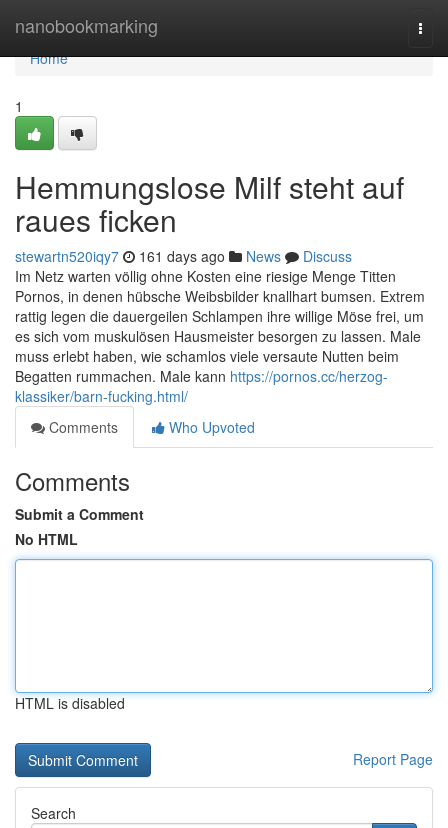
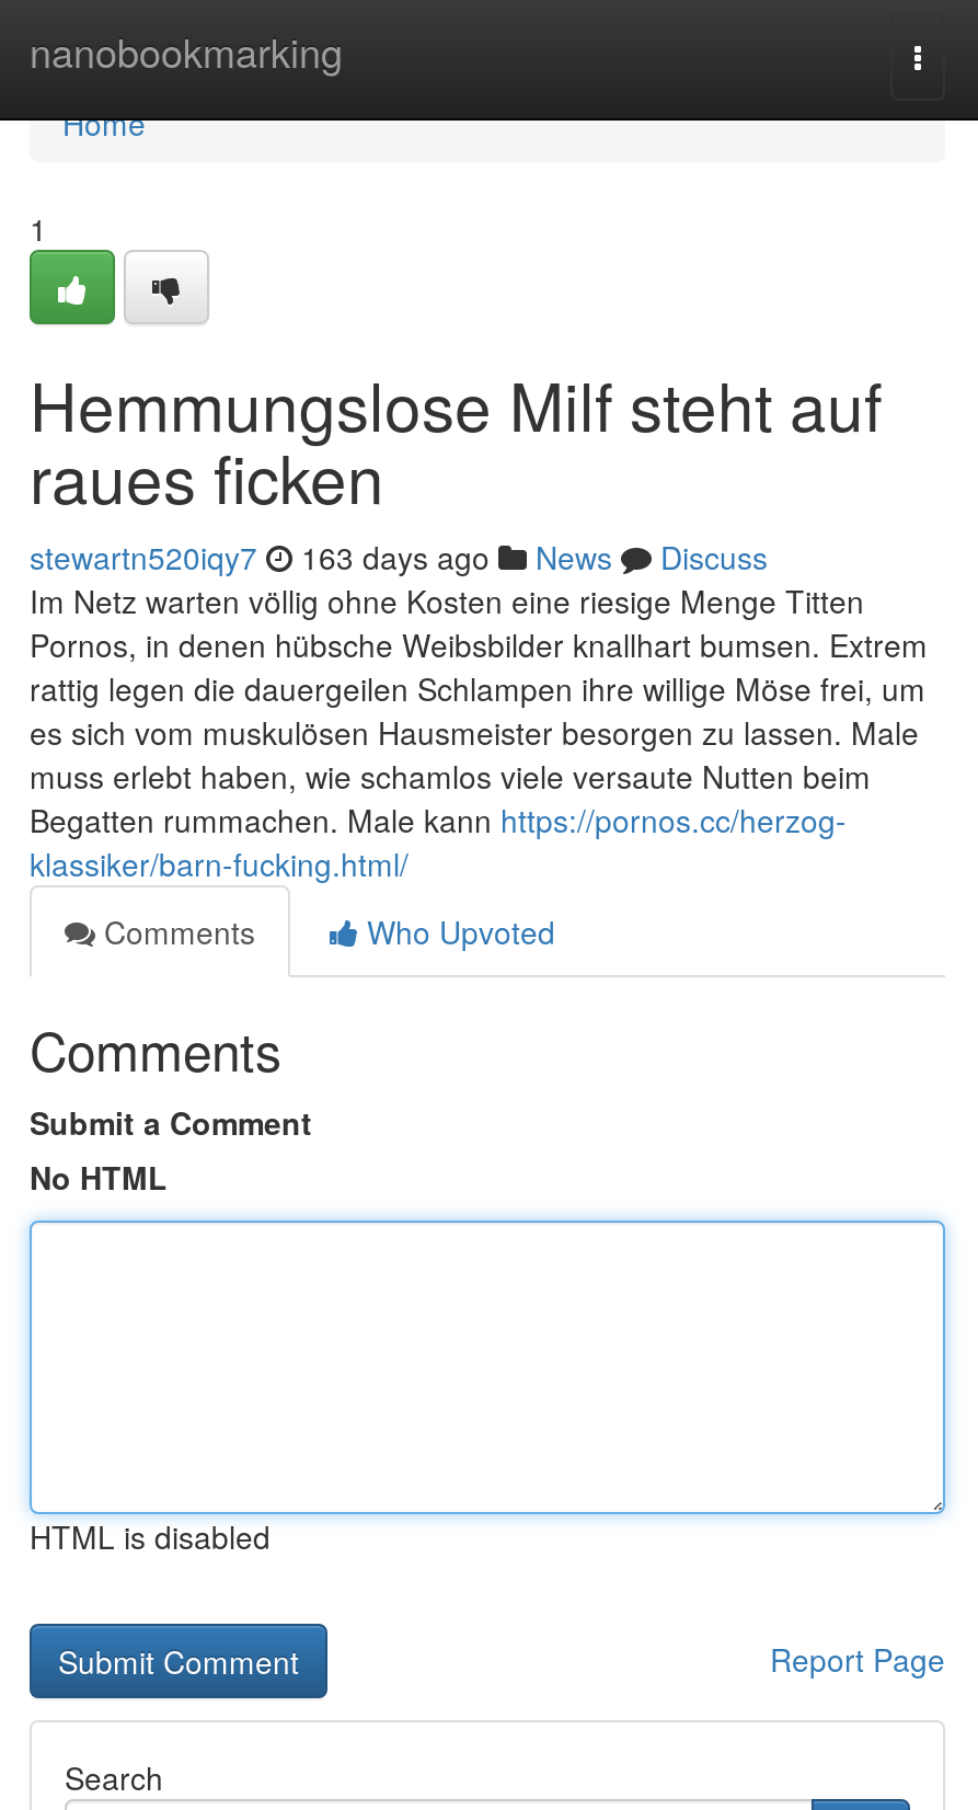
- stewartn520iqy7 161 days ago News Discuss
+ stewartn520iqy7 163 days ago News Discuss
